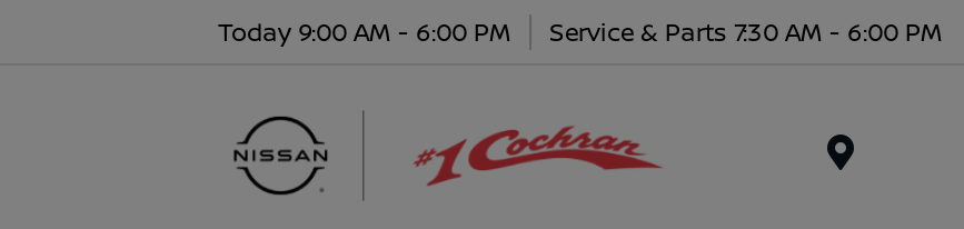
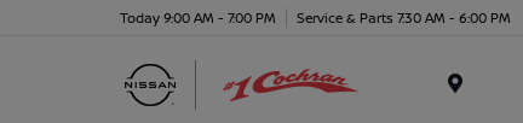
- Today 9:00 AM - 6:00 PM Service & Parts 7:30 AM - 6:00 PM
+ Today 9:00 AM - 7:00 PM Service & Parts 7:30 AM - 6:00 PM
